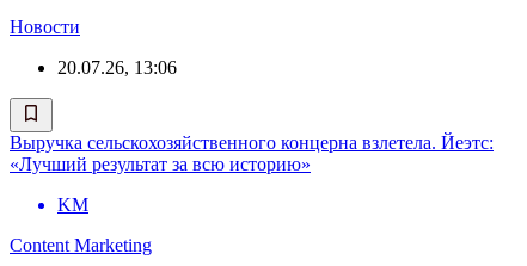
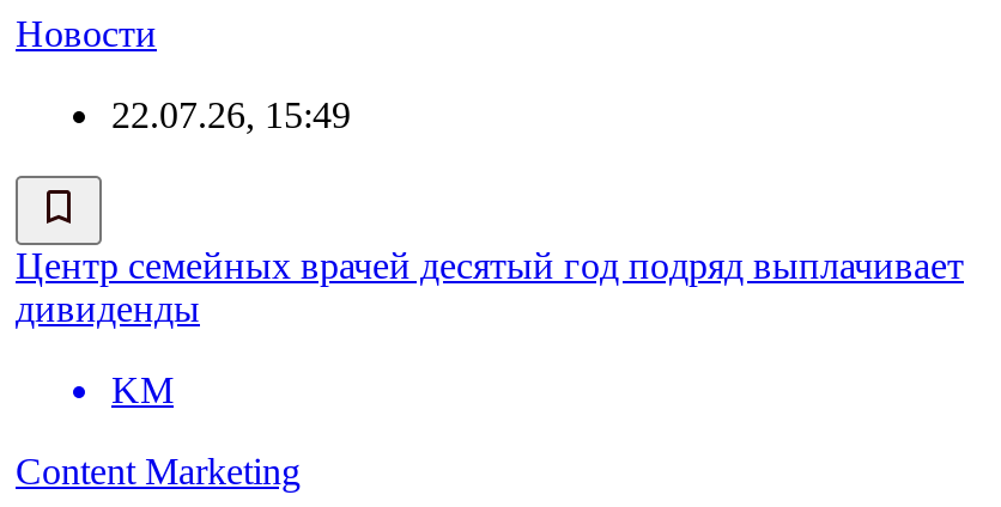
- 20.07.26, 13:06
+ 22.07.26, 15:49

- Выручка сельскохозяйственного концерна взлетела. Йеэтс:
- «Лучший результат за всю историю»
+ Центр семейных врачей десятый год подряд выплачивает
+ дивиденды
